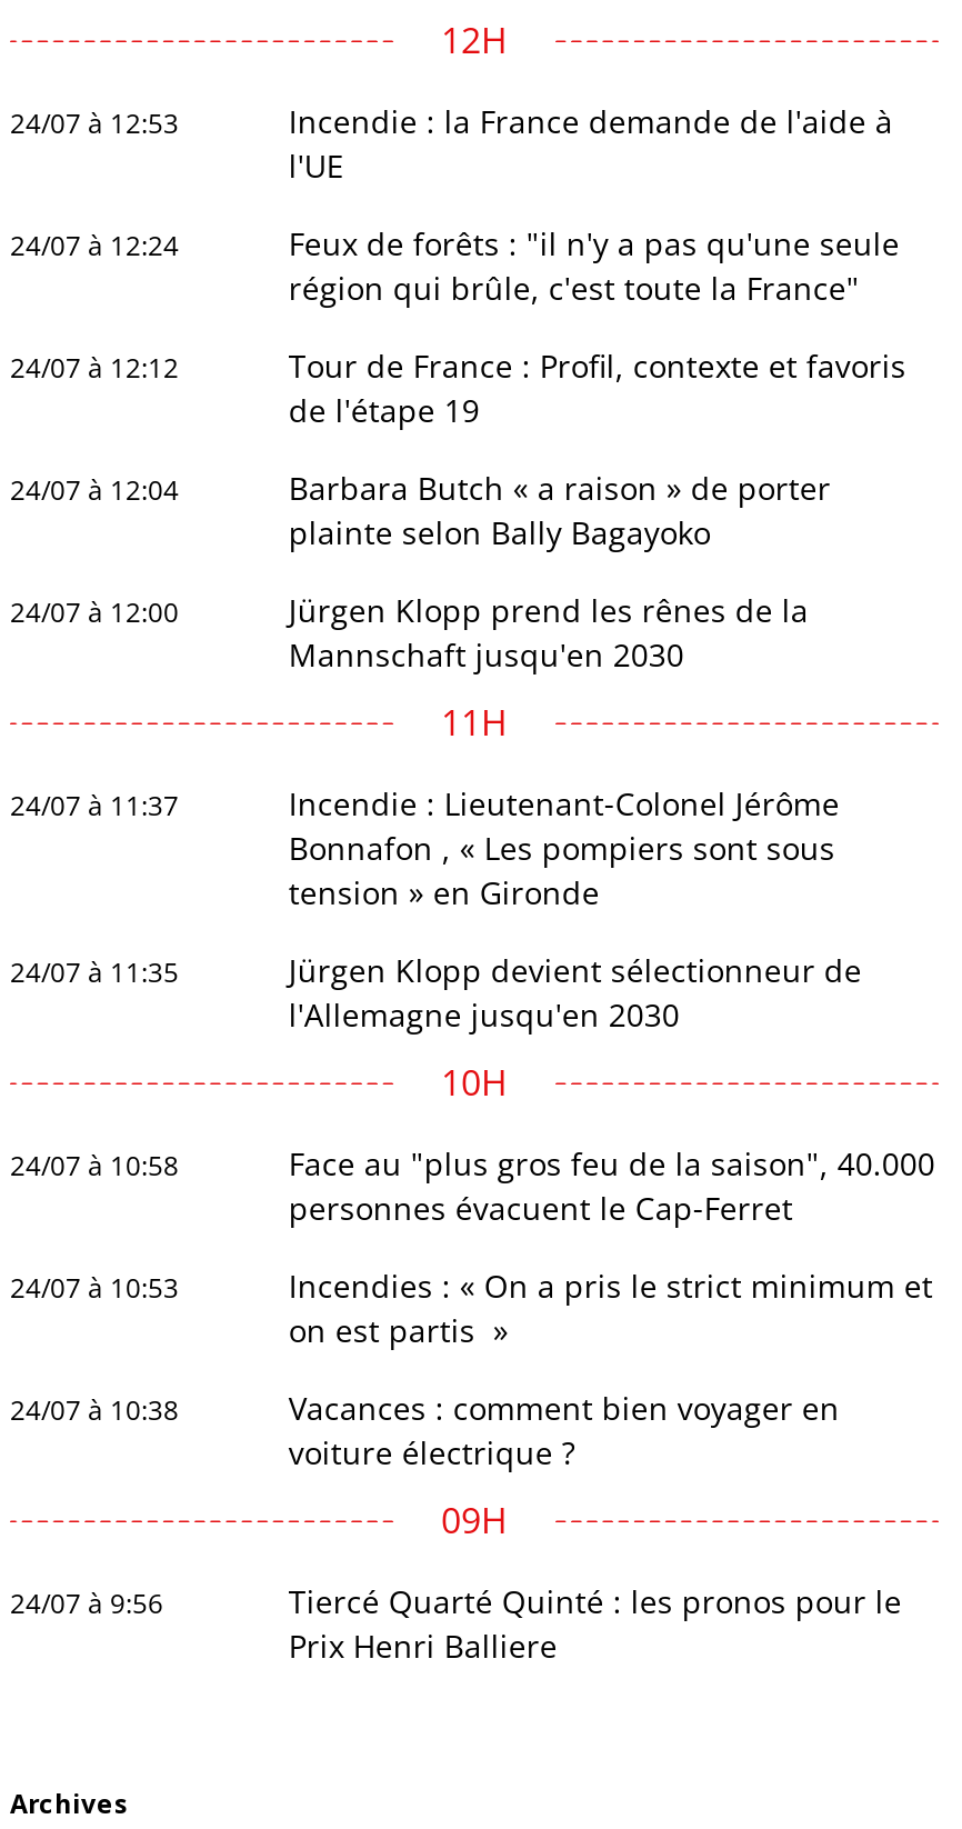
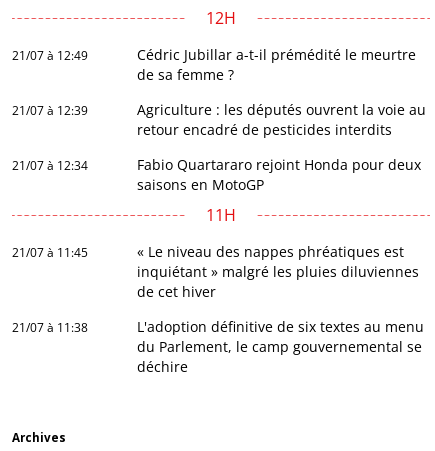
- 24/07 à 12:53
- Incendie : la France demande de l'aide à
- l'UE
- 24/07 à 12:24
- Feux de forêts : "il n'y a pas qu'une seule
- région qui brûle, c'est toute la France"
- 24/07 à 12:12
- Tour de France : Profil, contexte et favoris
- de l'étape 19
- 24/07 à 12:04
- Barbara Butch « a raison » de porter
- plainte selon Bally Bagayoko
- 24/07 à 12:00
- Jürgen Klopp prend les rênes de la
- Mannschaft jusqu'en 2030
+ 21/07 à 12:49
+ Cédric Jubillar a-t-il prémédité le meurtre
+ de sa femme ?
+ 21/07 à 12:39
+ Agriculture : les députés ouvrent la voie au
+ retour encadré de pesticides interdits
+ 21/07 à 12:34
+ Fabio Quartararo rejoint Honda pour deux
+ saisons en MotoGP

- 24/07 à 11:37
- Incendie : Lieutenant-Colonel Jérôme
- Bonnafon , « Les pompiers sont sous
- tension » en Gironde
- 24/07 à 11:35
- Jürgen Klopp devient sélectionneur de
- l'Allemagne jusqu'en 2030
- 10H
- 24/07 à 10:58
- Face au "plus gros feu de la saison", 40.000
- personnes évacuent le Cap-Ferret
- 24/07 à 10:53
- Incendies : « On a pris le strict minimum et
- on est partis »
- 24/07 à 10:38
- Vacances : comment bien voyager en
- voiture électrique ?
- 09H
- 24/07 à 9:56
- Tiercé Quarté Quinté : les pronos pour le
- Prix Henri Balliere
+ 21/07 à 11:45
+ « Le niveau des nappes phréatiques est
+ inquiétant » malgré les pluies diluviennes
+ de cet hiver
+ 21/07 à 11:38
+ L'adoption définitive de six textes au menu
+ du Parlement, le camp gouvernemental se
+ déchire
